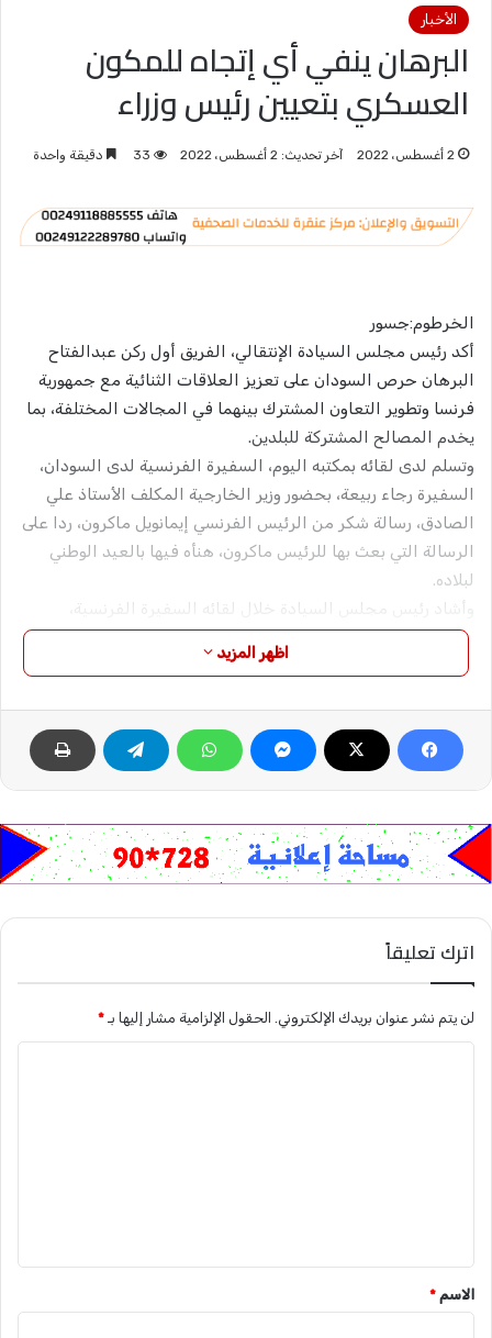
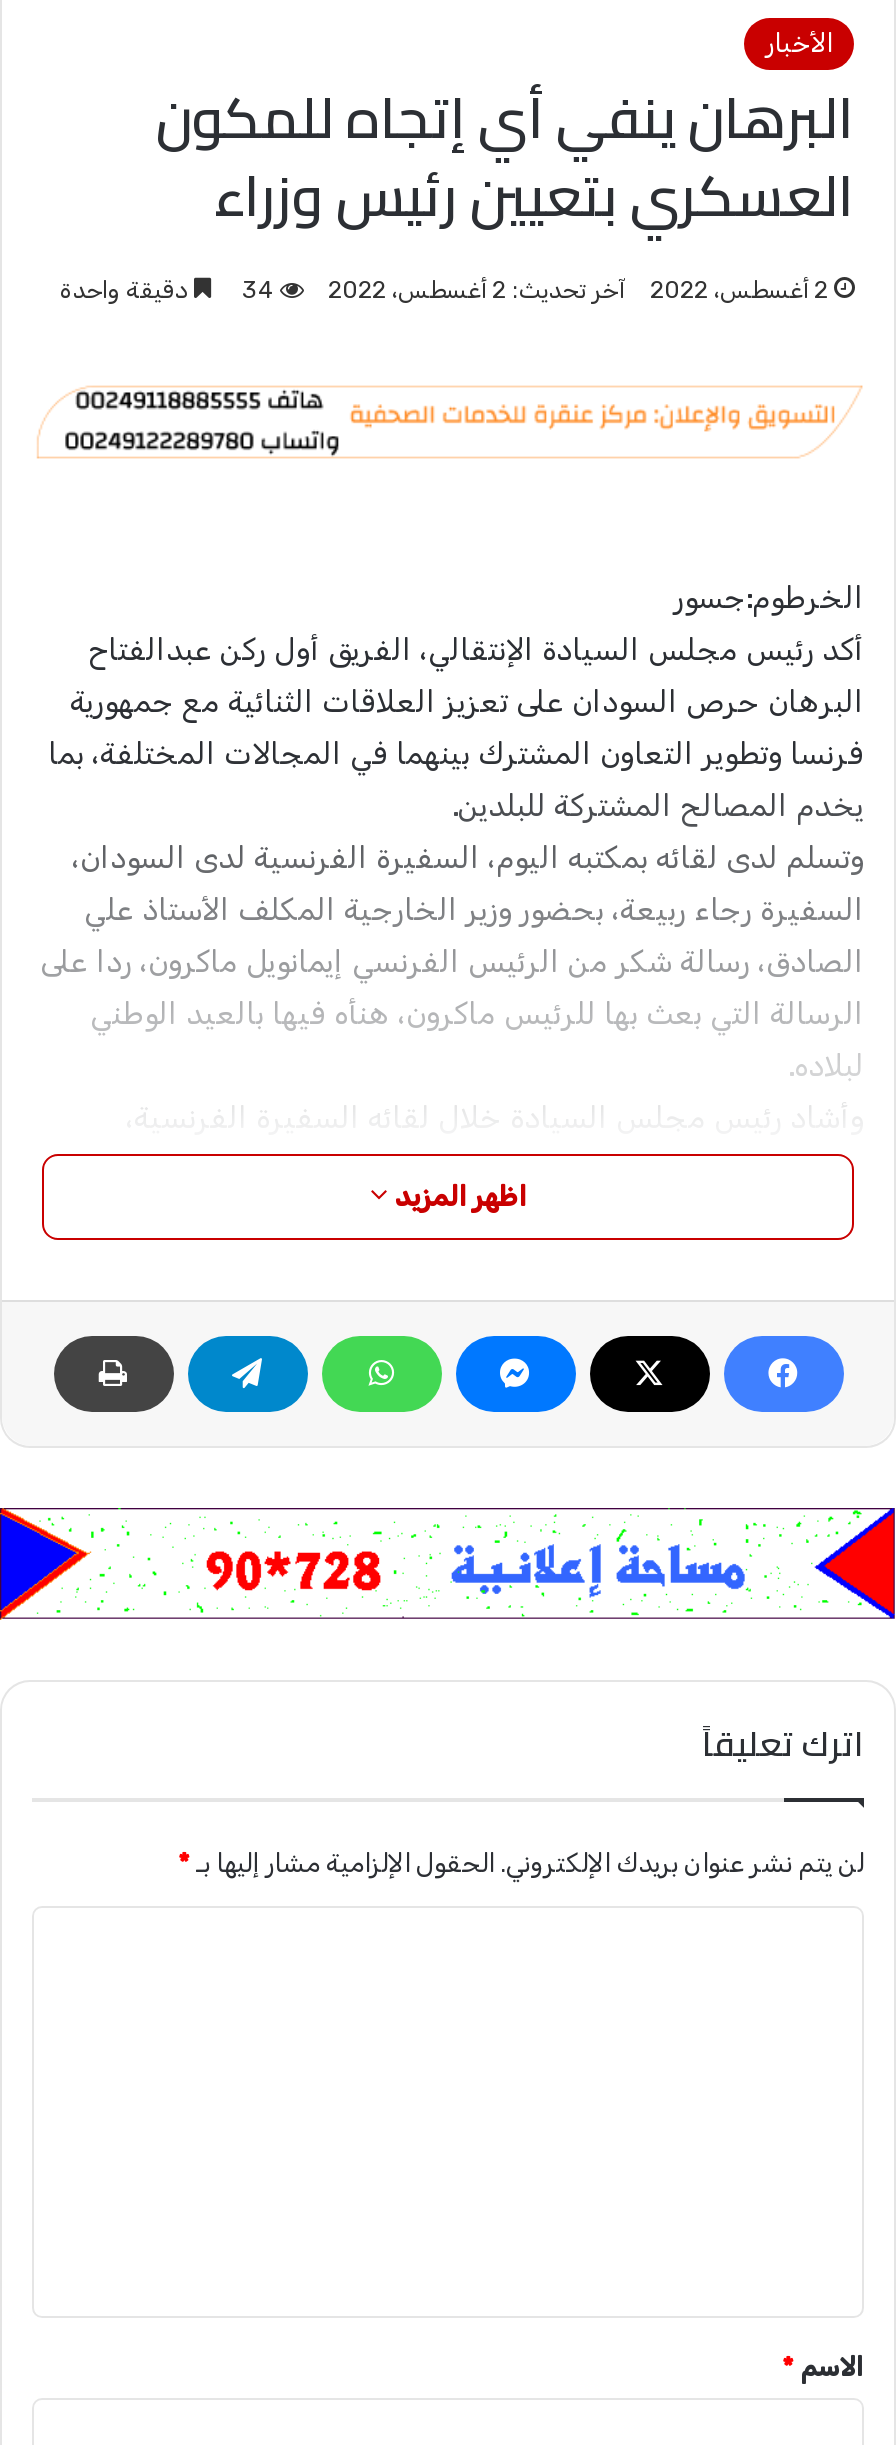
- 33 دقيقة واحدة
+ 34 دقيقة واحدة
